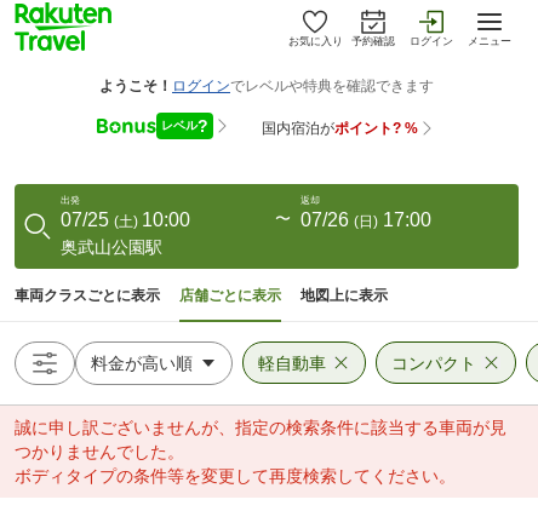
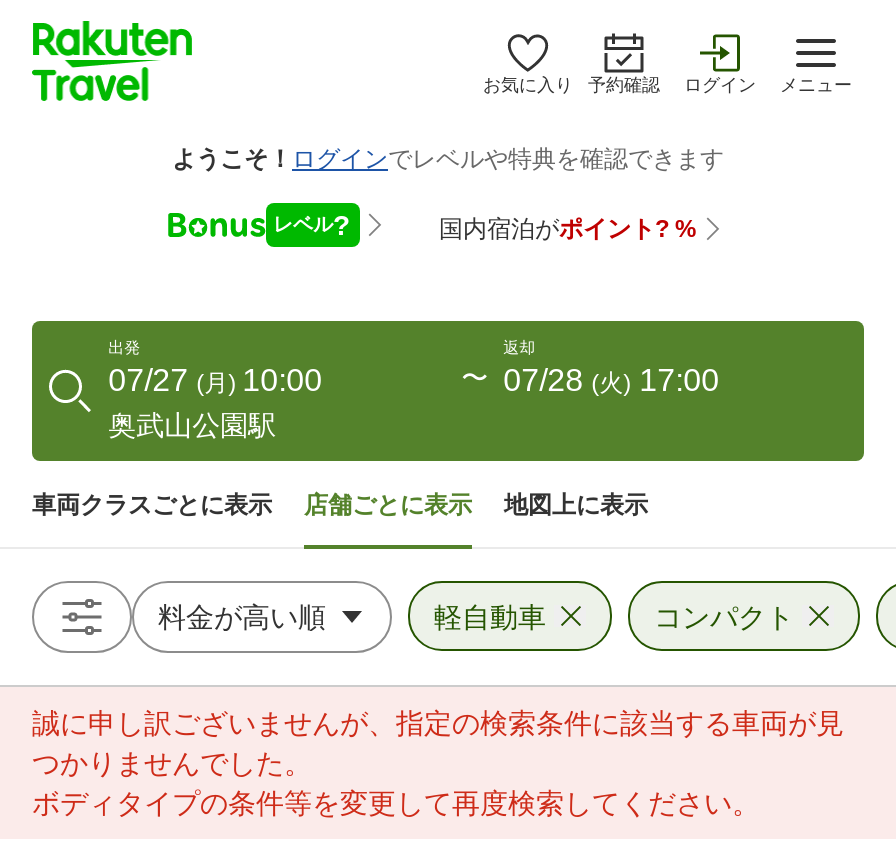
- 07/25 (土) 10:00
+ 07/27 (月) 10:00

- 07/26 (日) 17:00
+ 07/28 (火) 17:00
